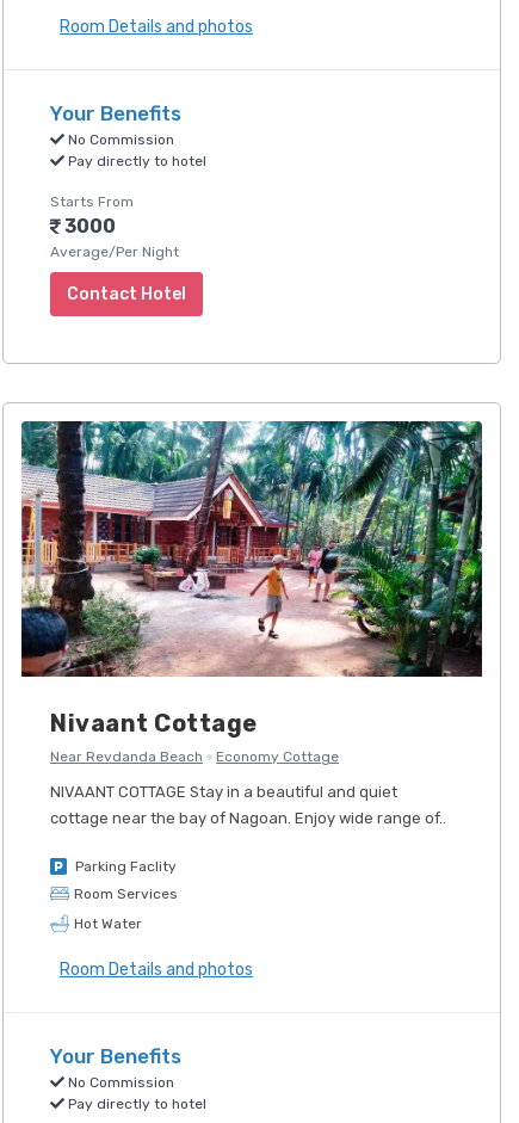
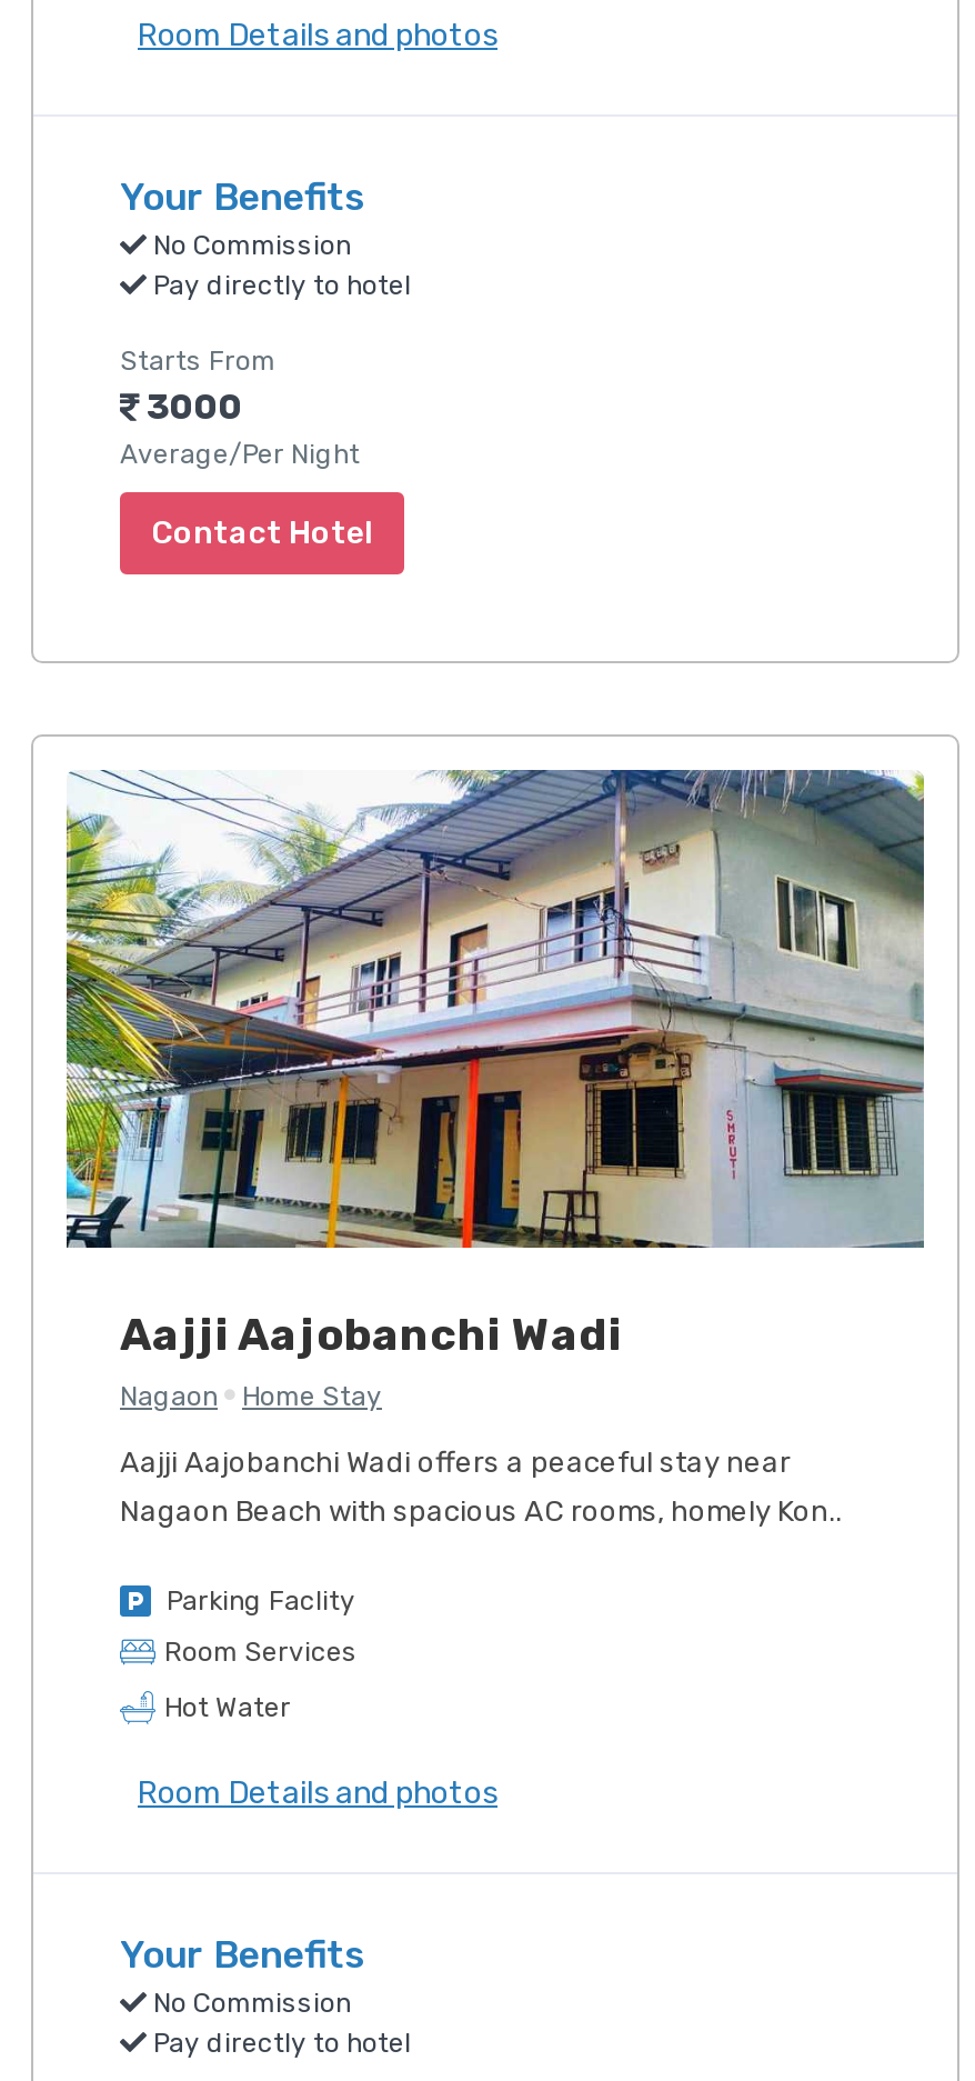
- [image]
- Nivaant Cottage
- Near Revdanda Beach
- Economy Cottage
+ [image]
+ Aajji Aajobanchi Wadi
+ Nagaon
+ Home Stay

- NIVAANT COTTAGE Stay in a beautiful and quiet
+ Aajji Aajobanchi Wadi offers a peaceful stay near

- cottage near the bay of Nagoan. Enjoy wide range of..
+ Nagaon Beach with spacious AC rooms, homely Kon..
